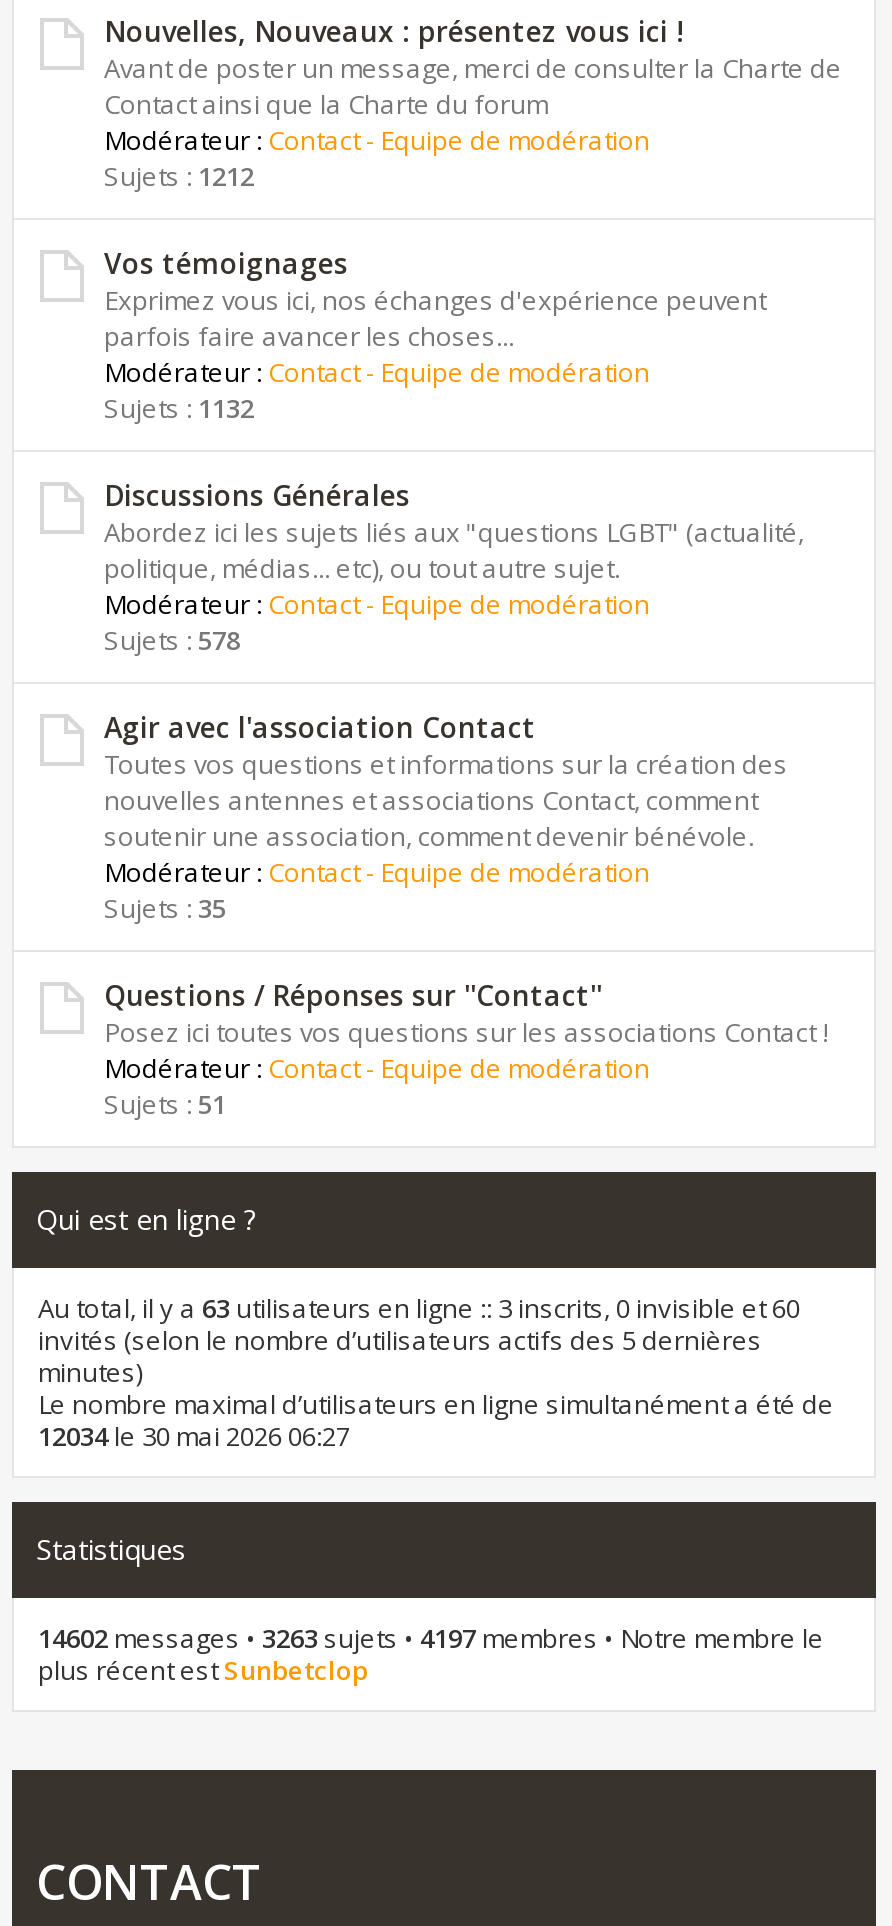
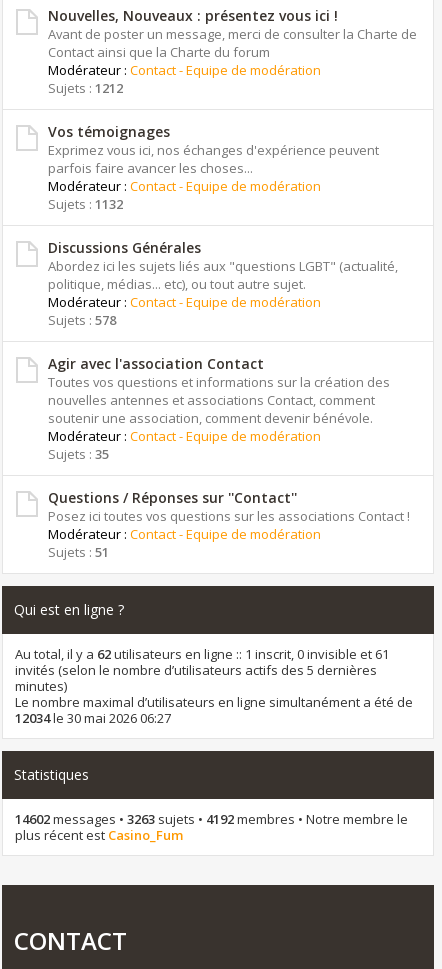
- Au total, il y a 63 utilisateurs en ligne :: 3 inscrits, 0 invisible et 60
+ Au total, il y a 62 utilisateurs en ligne :: 1 inscrit, 0 invisible et 61

- 14602 messages • 3263 sujets • 4197 membres • Notre membre le
+ 14602 messages • 3263 sujets • 4192 membres • Notre membre le

- plus récent estSunbetclop
+ plus récent estCasino_Fum
